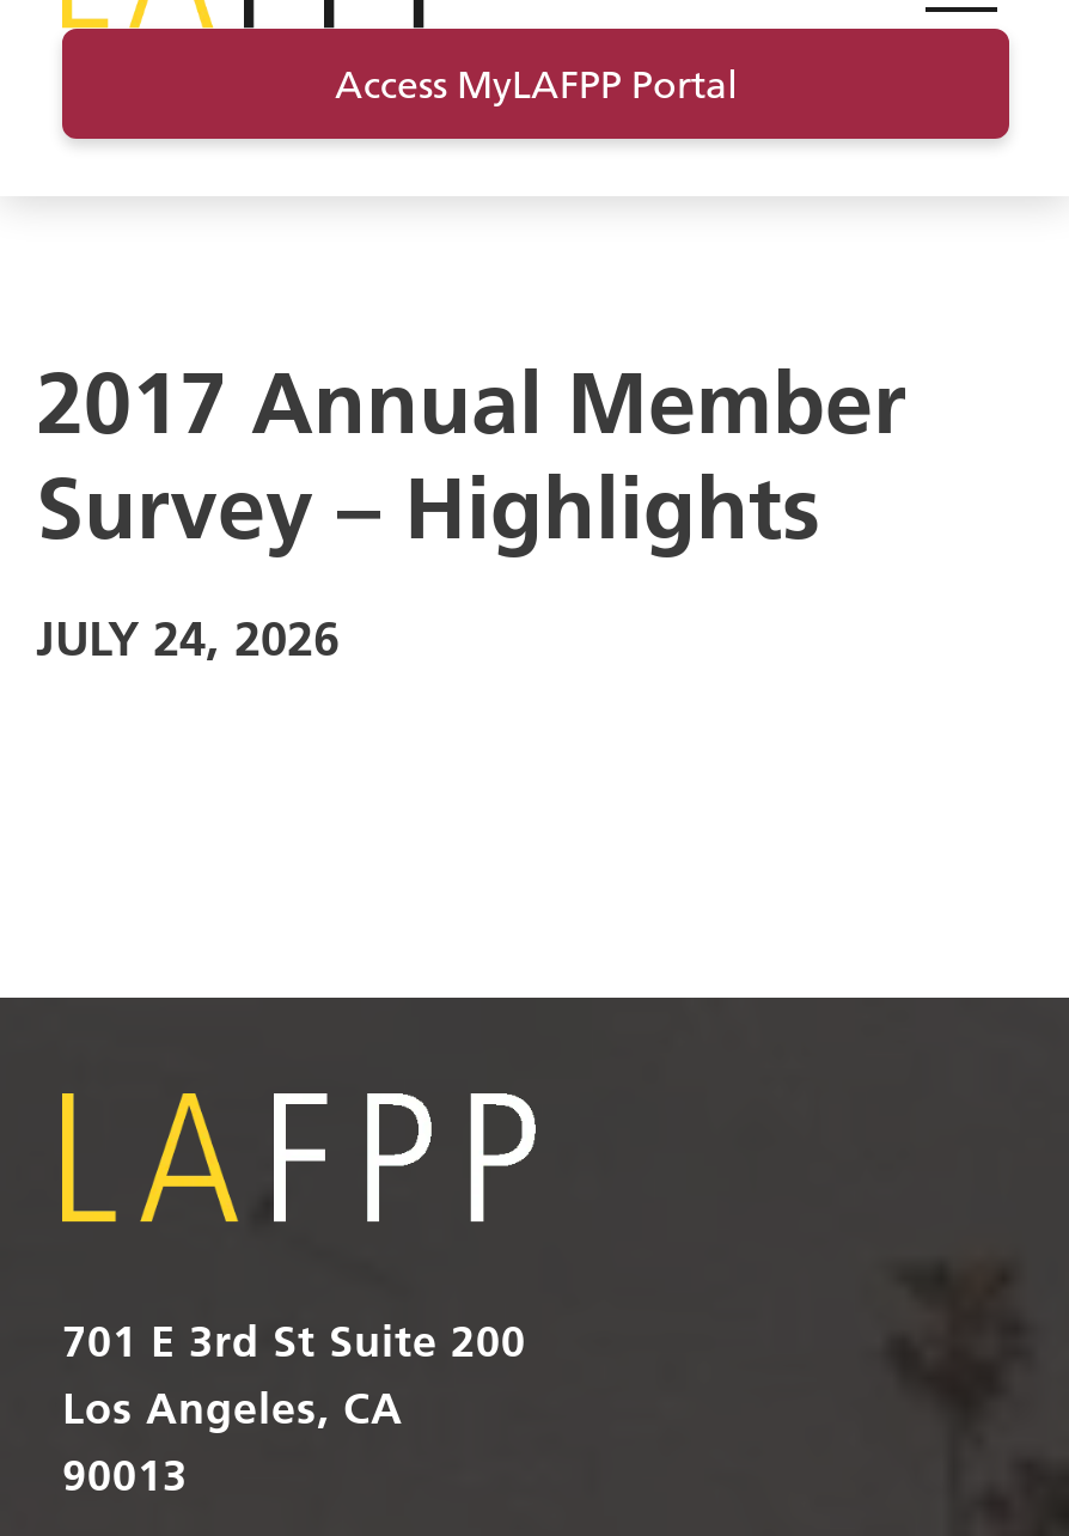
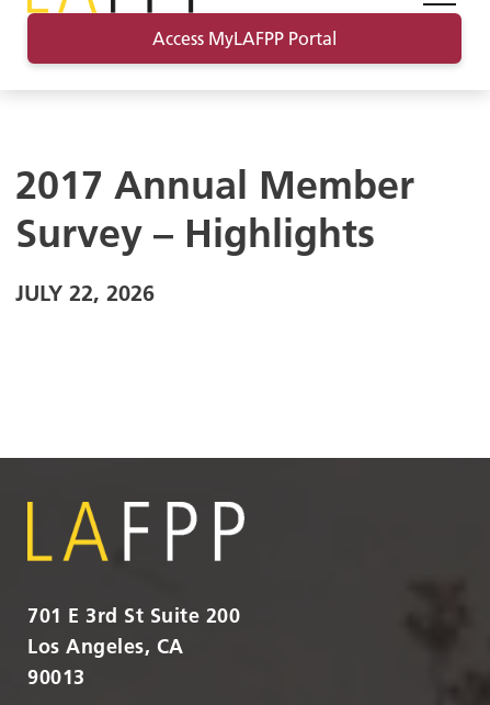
- JULY 24, 2026
+ JULY 22, 2026
